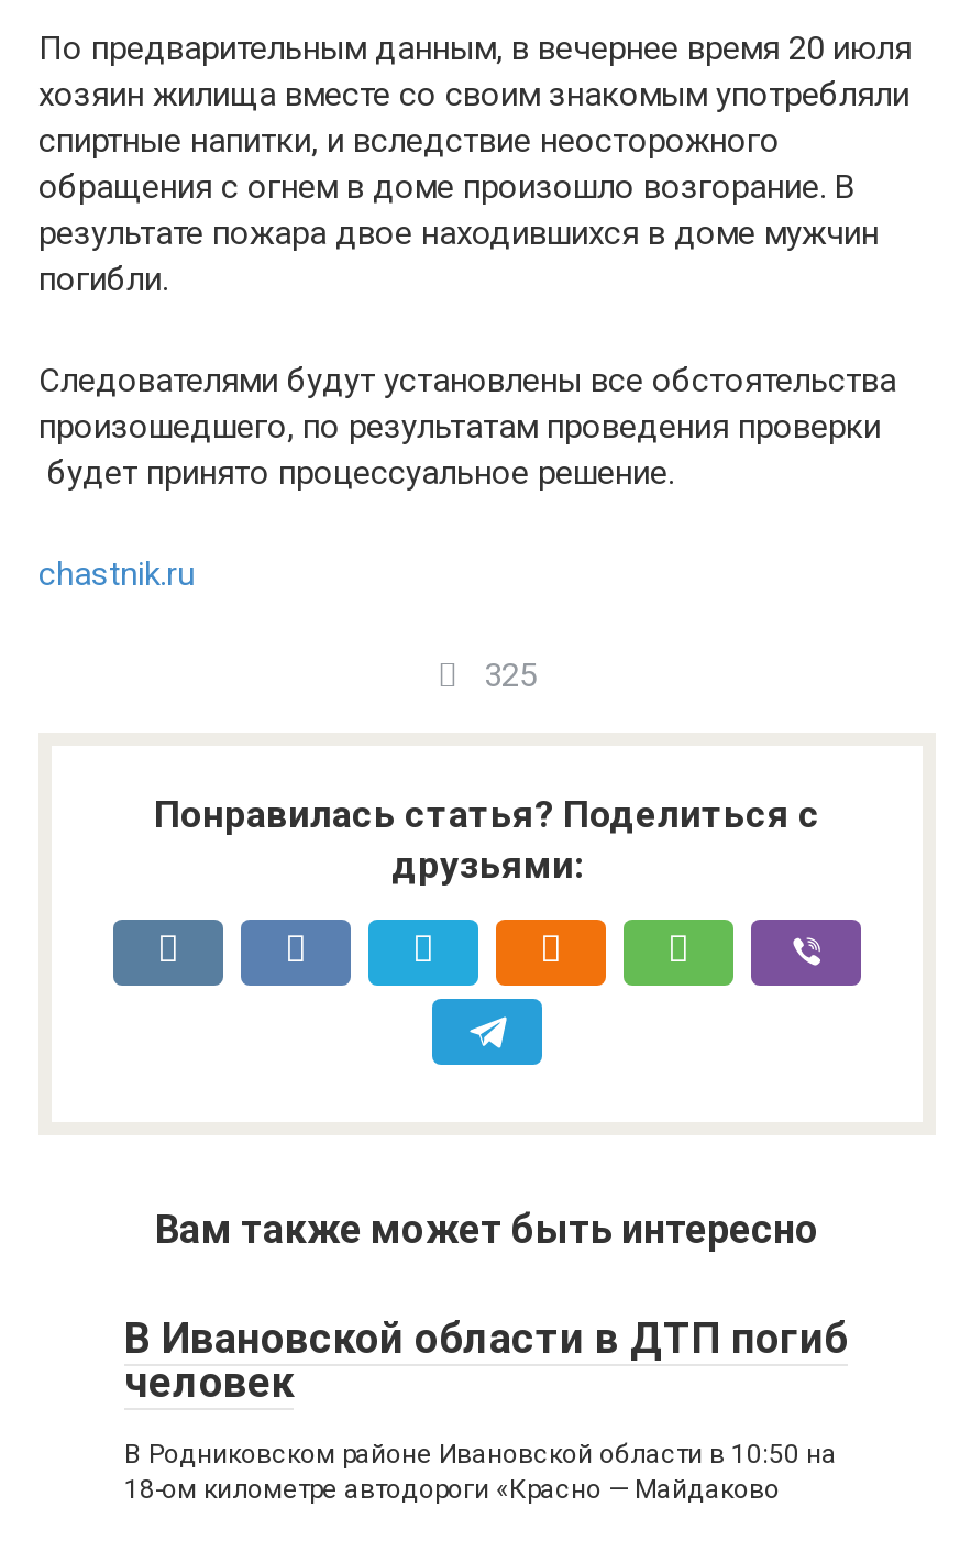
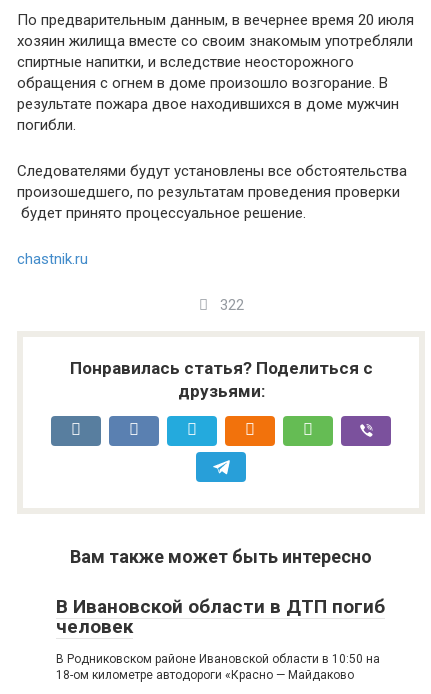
- 325
+ 322
